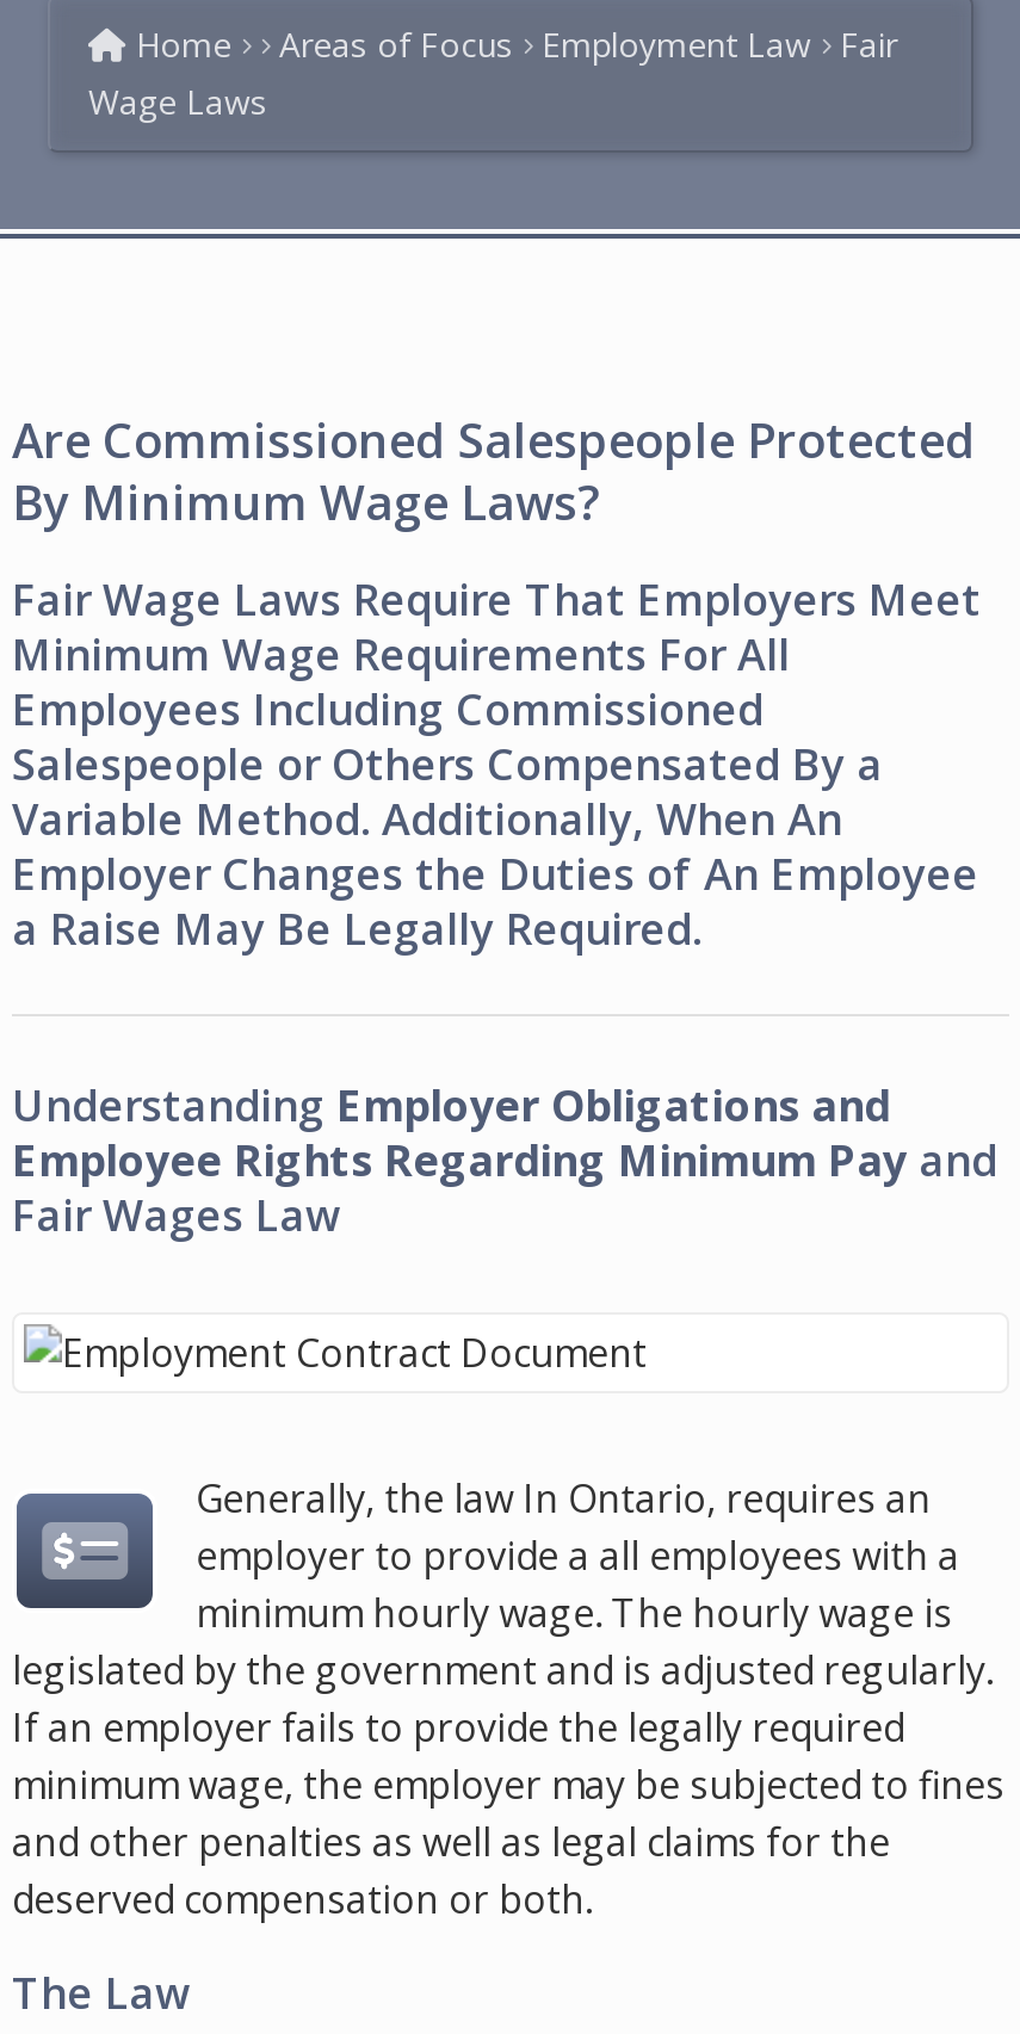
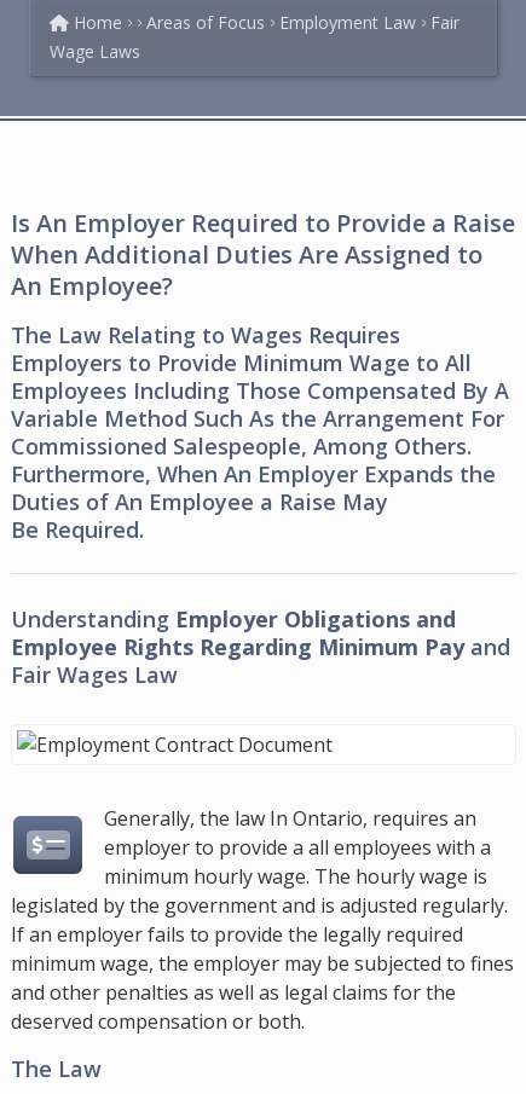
- Are Commissioned Salespeople Protected
- By Minimum Wage Laws?
+ Is An Employer Required to Provide a Raise
+ When Additional Duties Are Assigned to
+ An Employee?

- Fair Wage Laws Require That Employers Meet
- Minimum Wage Requirements For All
- Employees Including Commissioned
- Salespeople or Others Compensated By a
- Variable Method. Additionally, When An
- Employer Changes the Duties of An Employee
- a Raise May Be Legally Required.
+ The Law Relating to Wages Requires
+ Employers to Provide Minimum Wage to All
+ Employees Including Those Compensated By A
+ Variable Method Such As the Arrangement For
+ Commissioned Salespeople, Among Others.
+ Furthermore, When An Employer Expands the
+ Duties of An Employee a Raise May
+ Be Required.
